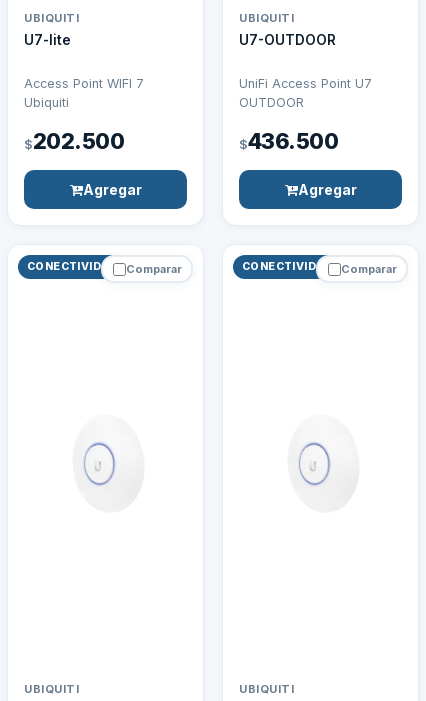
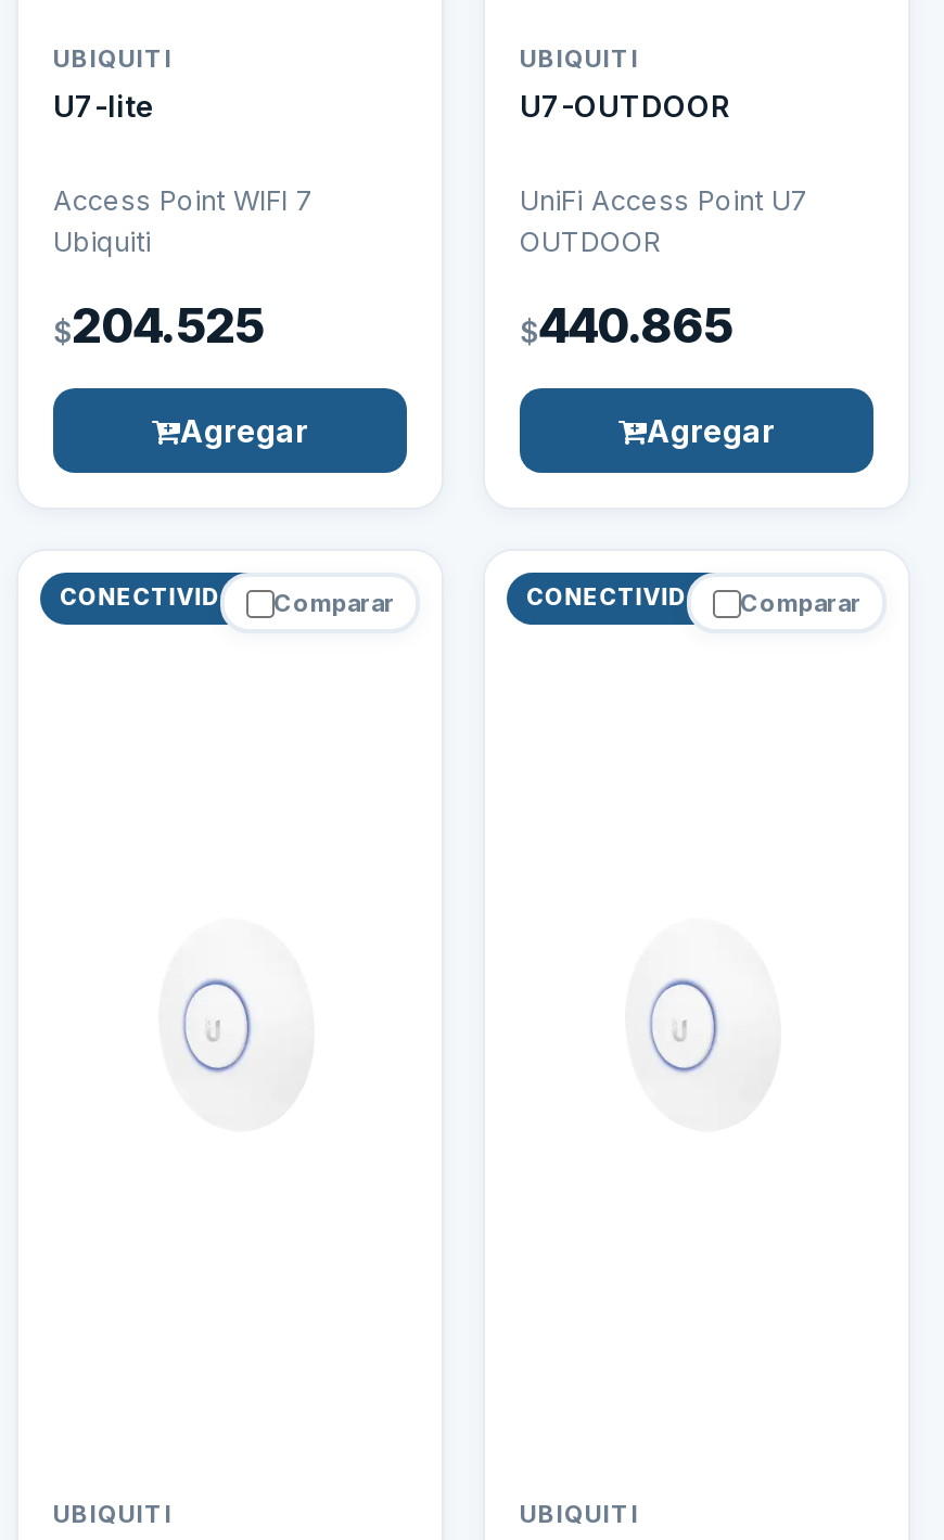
- $202.500
+ $204.525

- $436.500
+ $440.865
